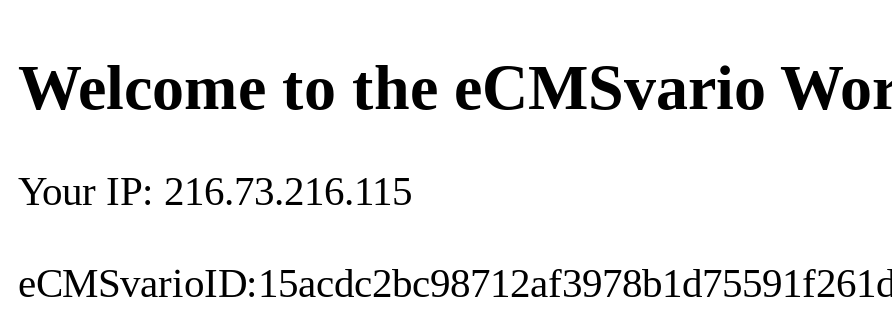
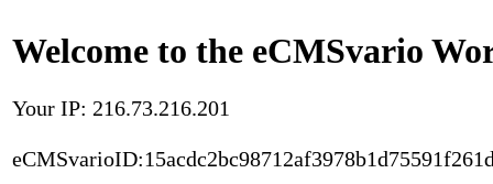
- Your IP: 216.73.216.115
+ Your IP: 216.73.216.201
